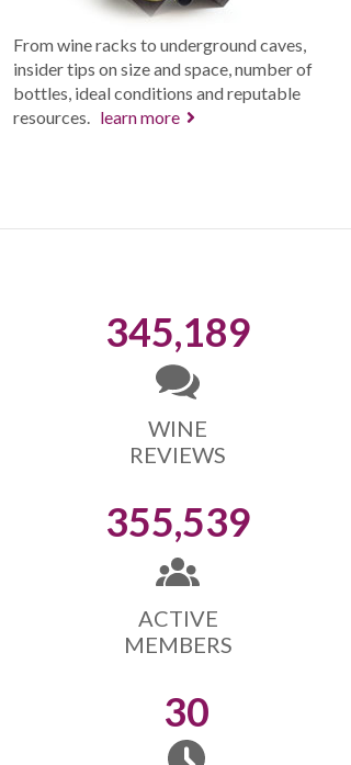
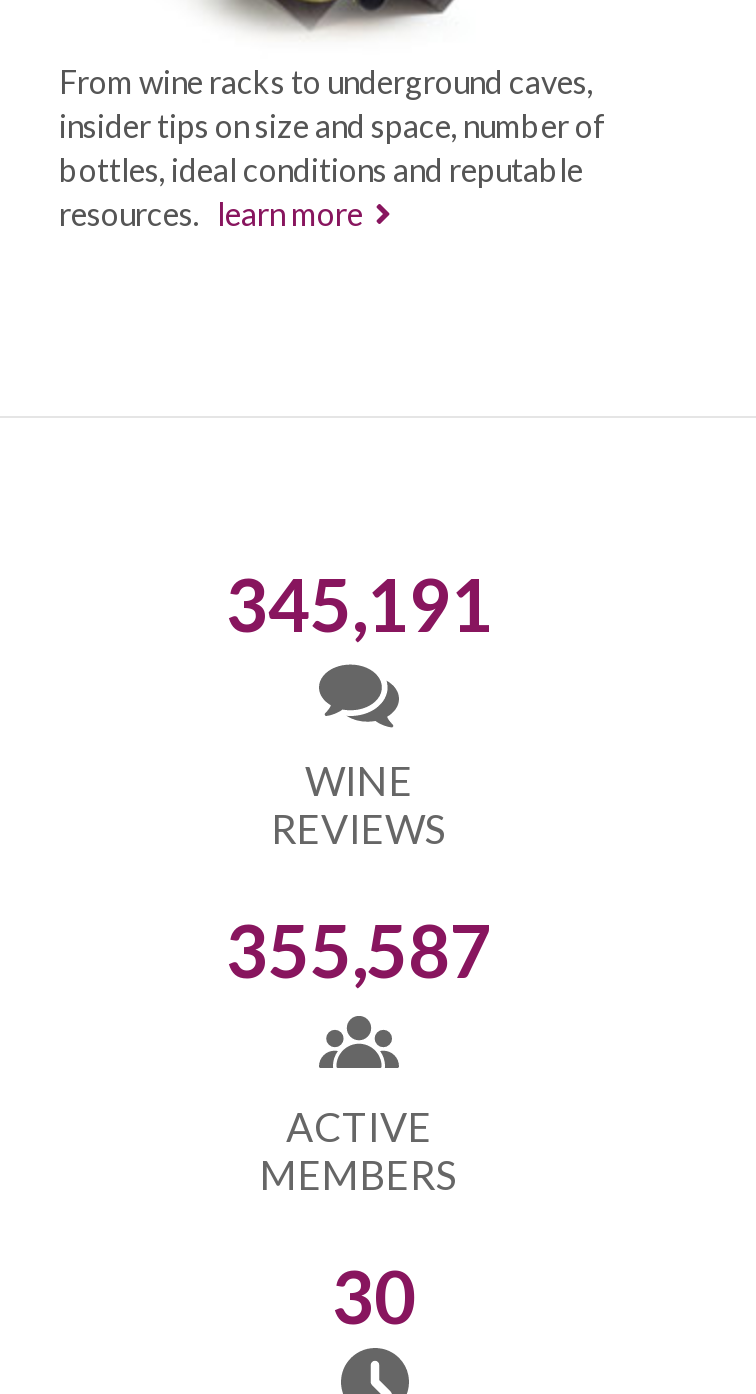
- 345,189
+ 345,191

- 355,539
+ 355,587
